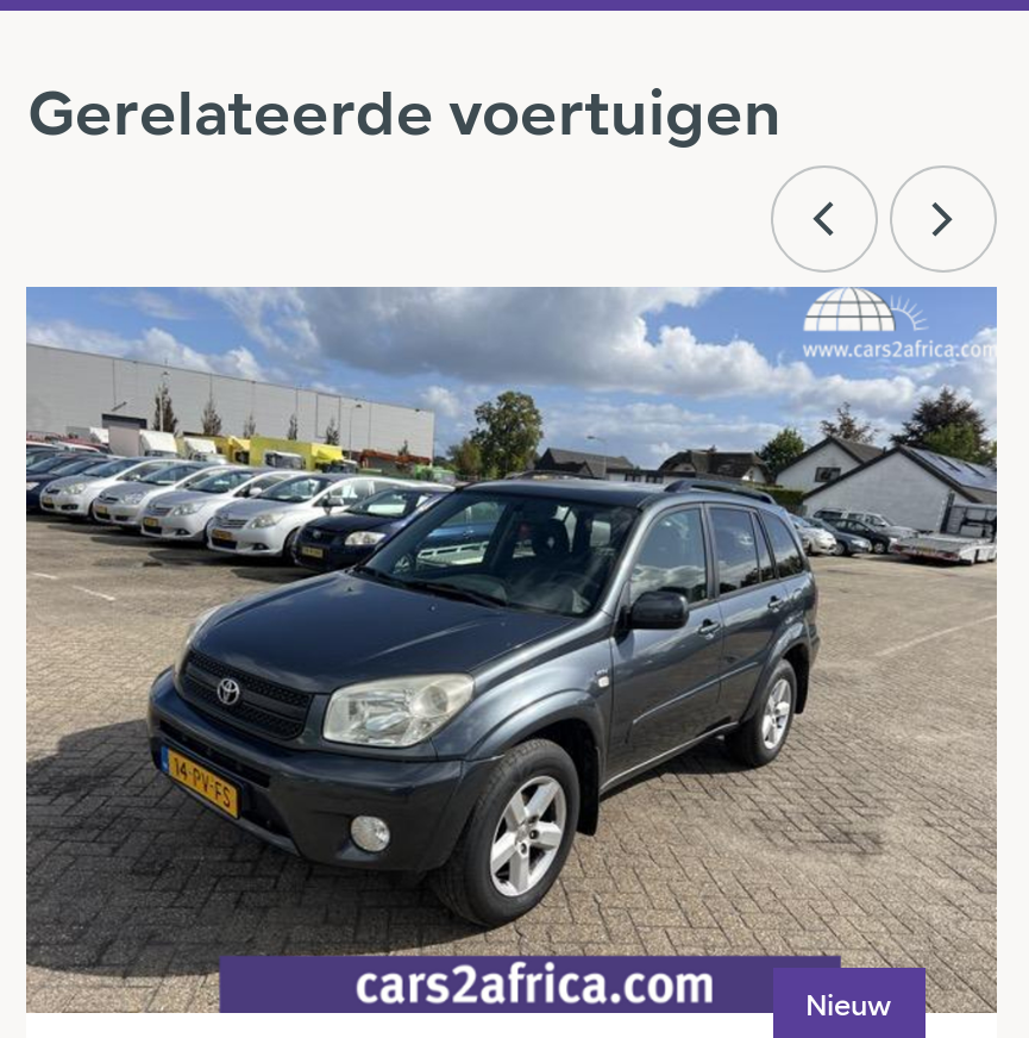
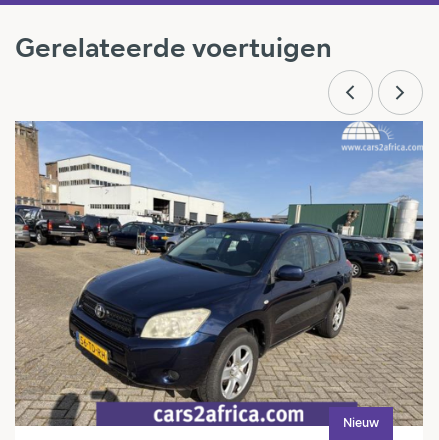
- [image]
+ [image]
